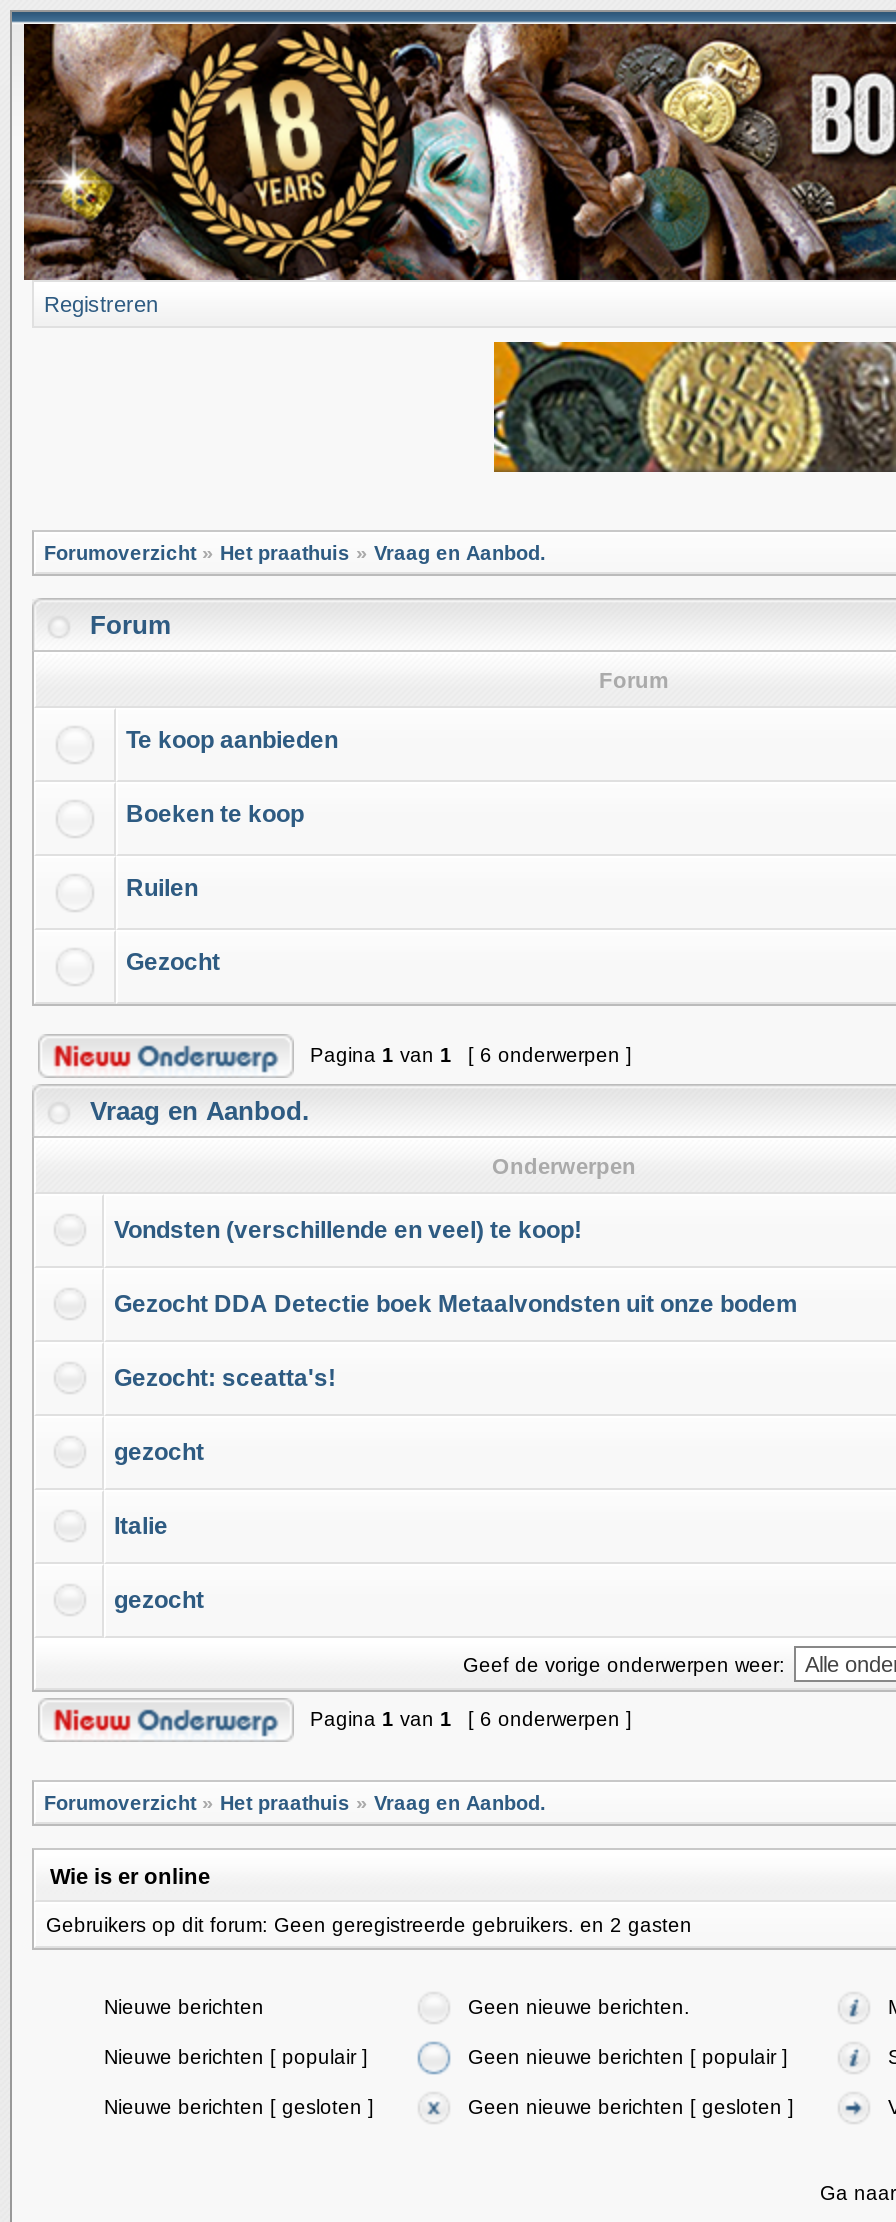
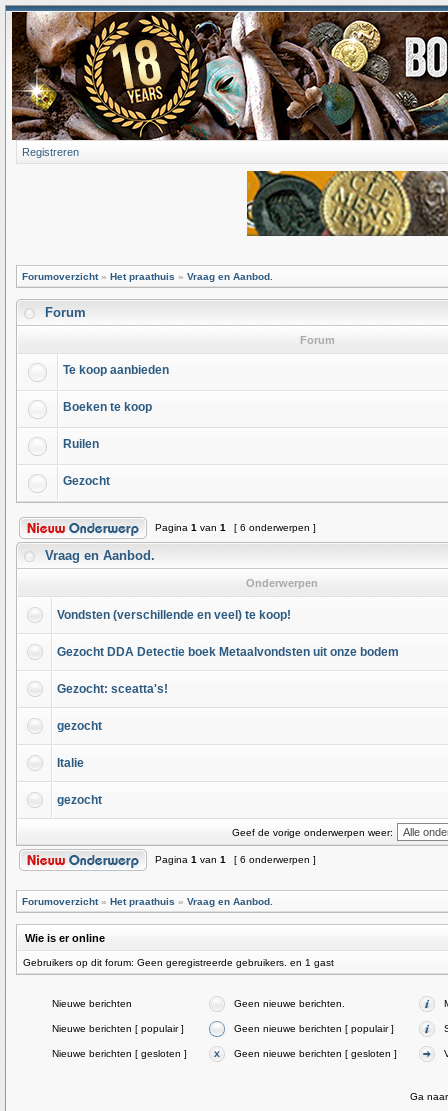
- Gebruikers op dit forum: Geen geregistreerde gebruikers. en 2 gasten
+ Gebruikers op dit forum: Geen geregistreerde gebruikers. en 1 gast
